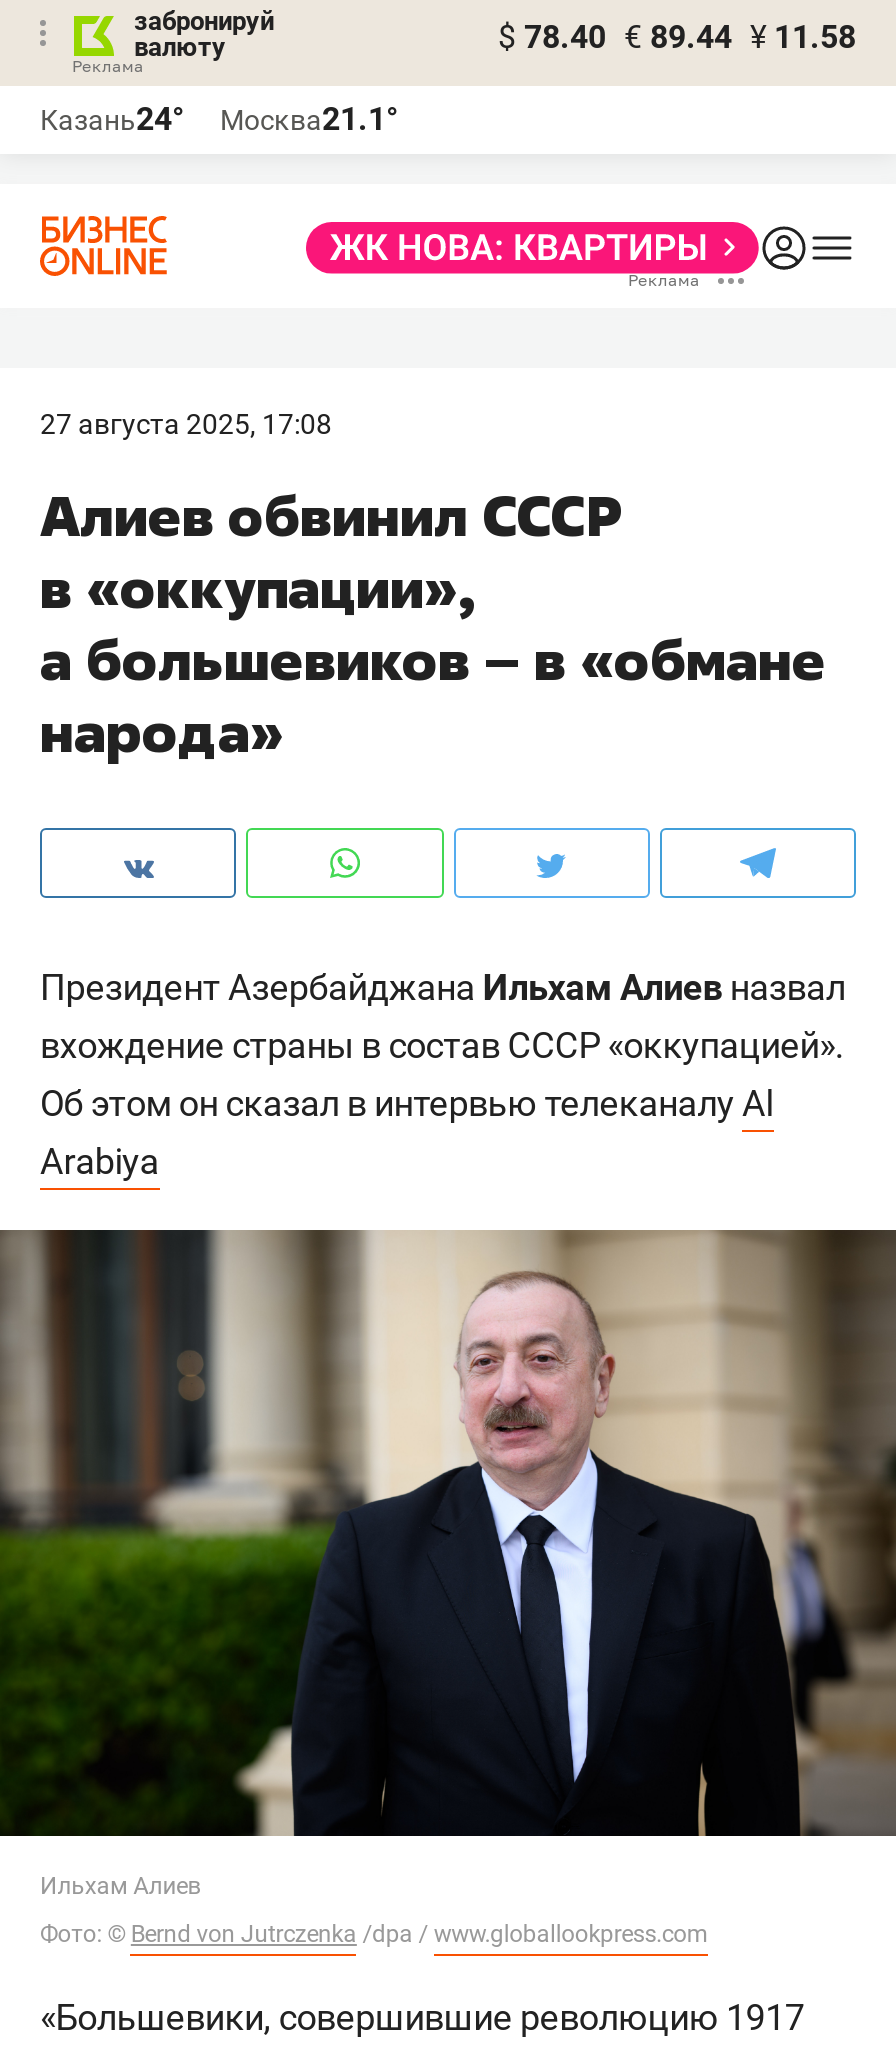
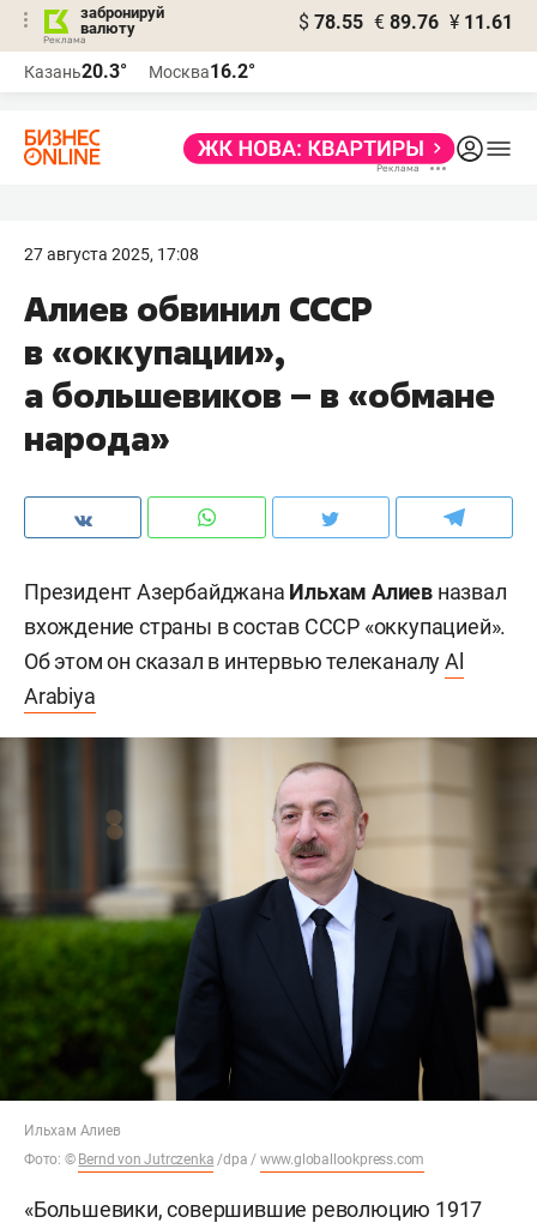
- $ 78.40 € 89.44 ¥ 11.58
+ $ 78.55 € 89.76 ¥ 11.61

- Казань24°
+ Казань20.3°

- Москва21.1°
+ Москва16.2°
